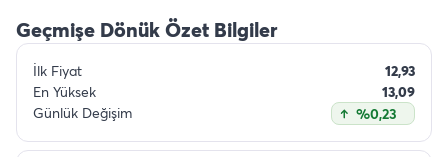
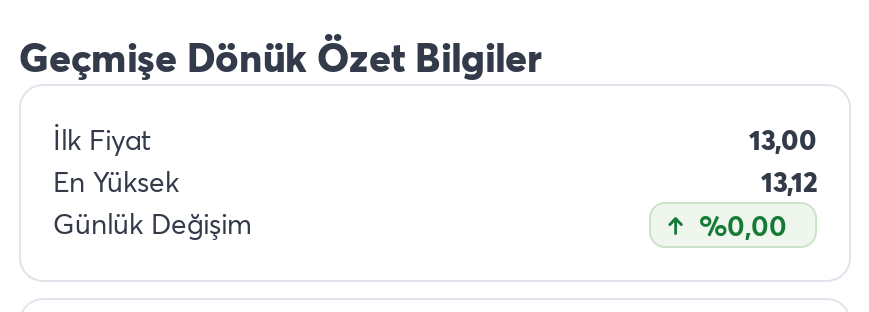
- 12,93
+ 13,00

- 13,09
+ 13,12

- %0,23
+ %0,00
